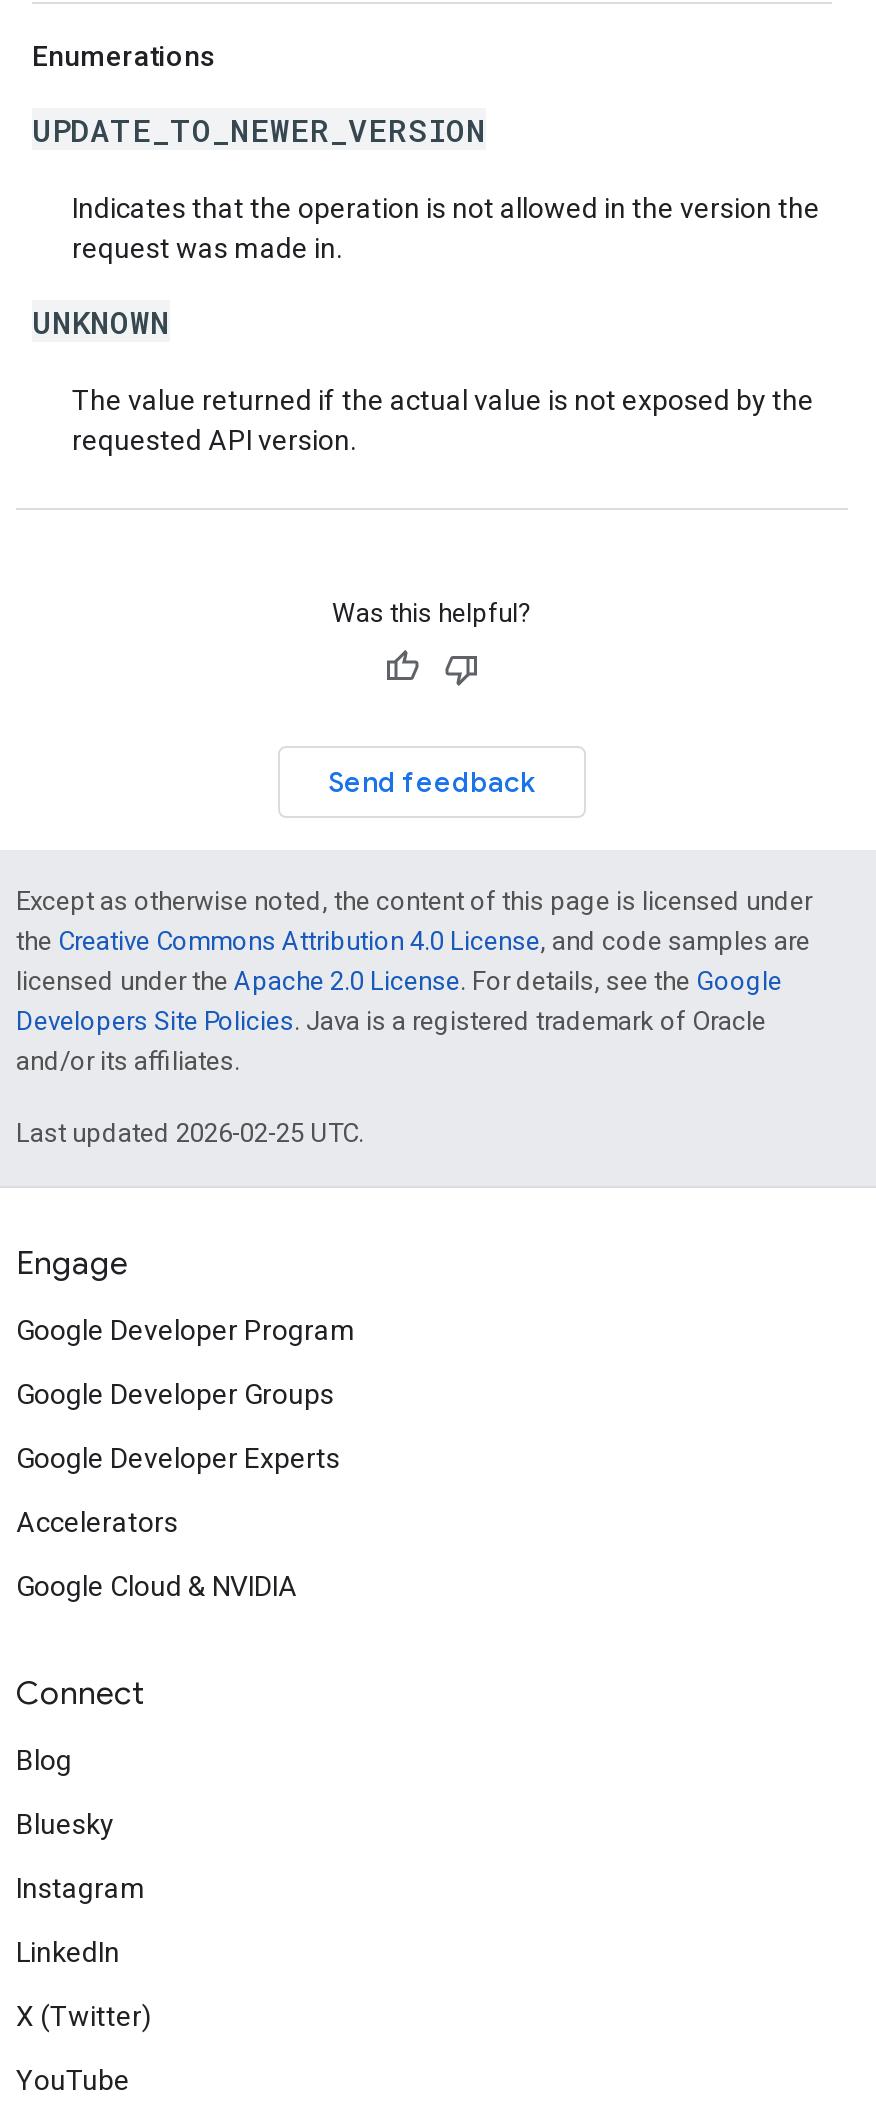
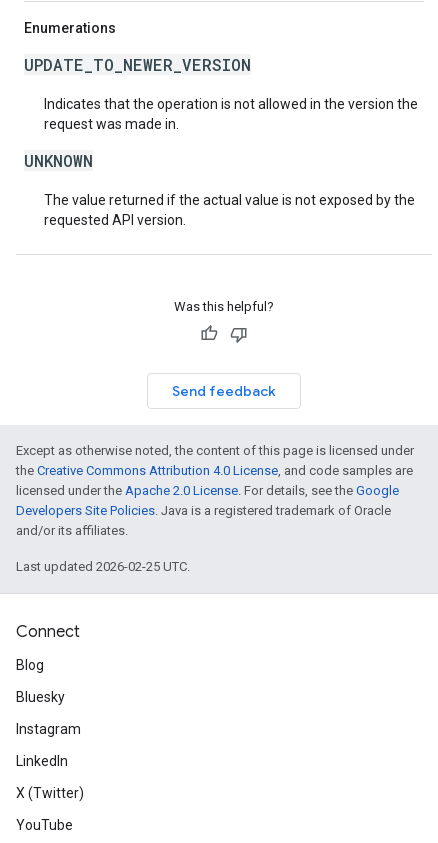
- Engage
- Google Developer Program
- Google Developer Groups
- Google Developer Experts
- Accelerators
- Google Cloud & NVIDIA
